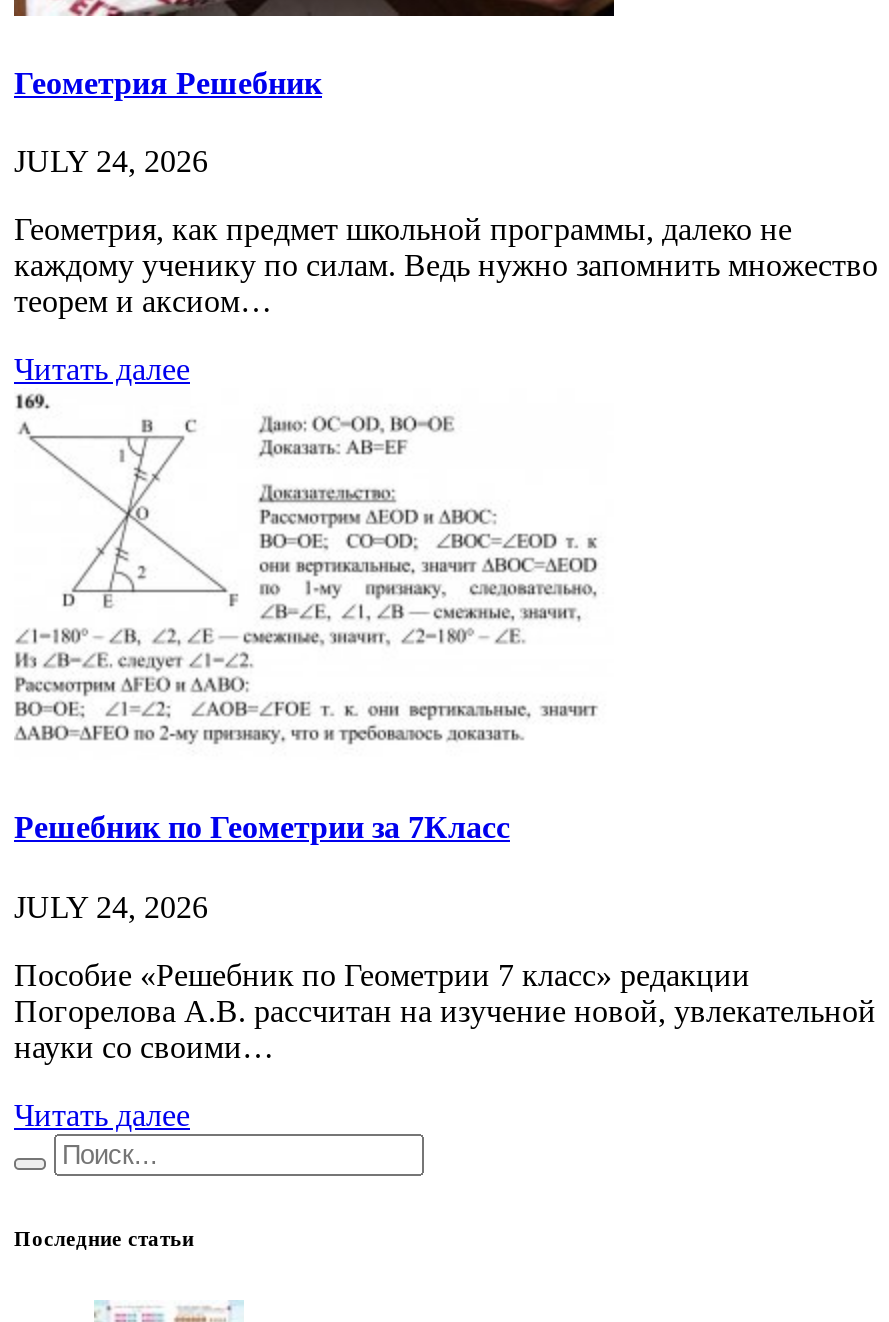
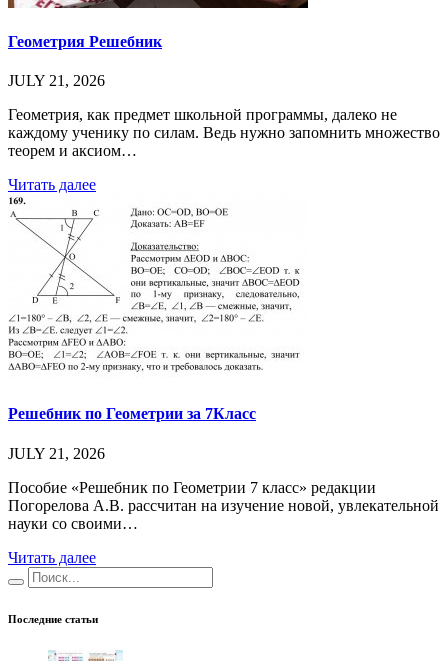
- JULY 24, 2026
+ JULY 21, 2026

- JULY 24, 2026
+ JULY 21, 2026
